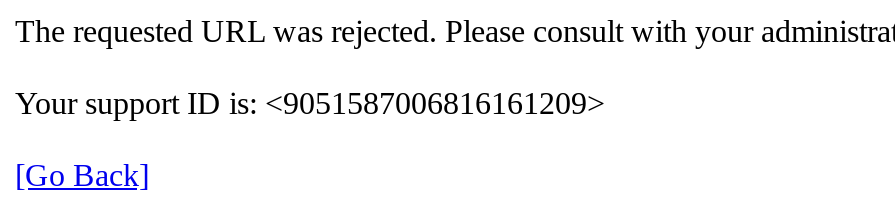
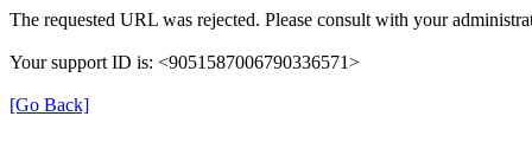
- Your support ID is: <9051587006816161209>
+ Your support ID is: <9051587006790336571>
